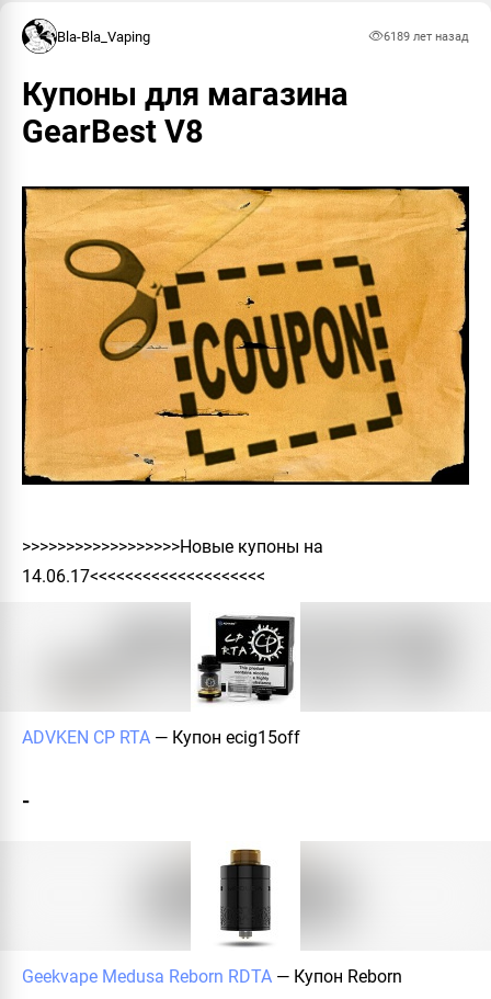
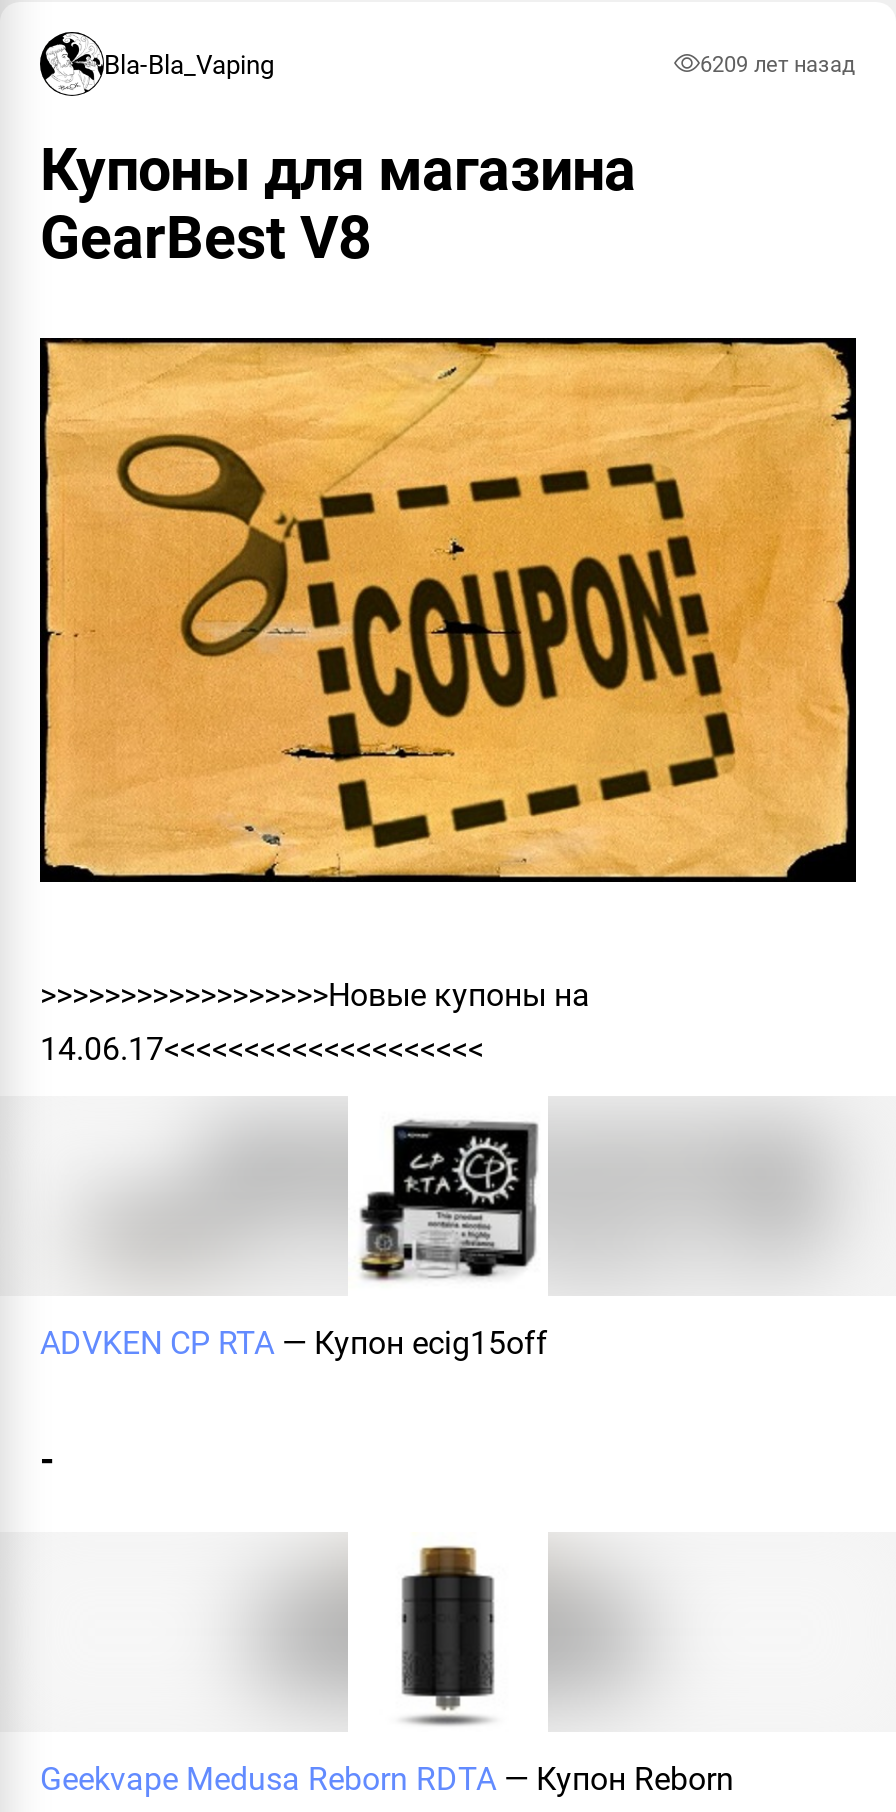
- 6189 лет назад
+ 6209 лет назад
